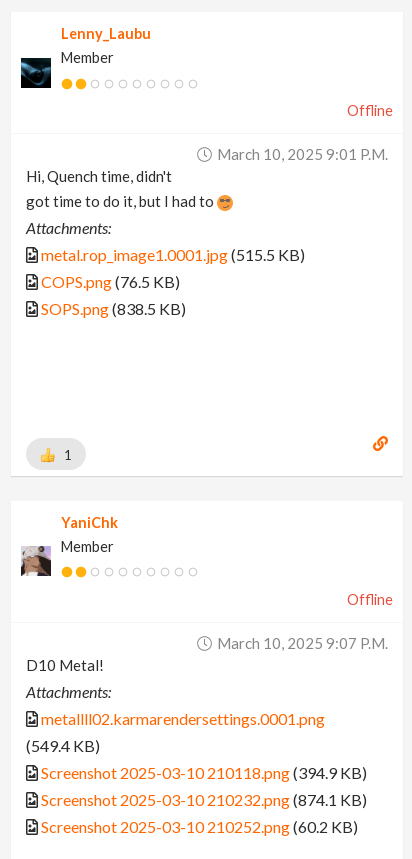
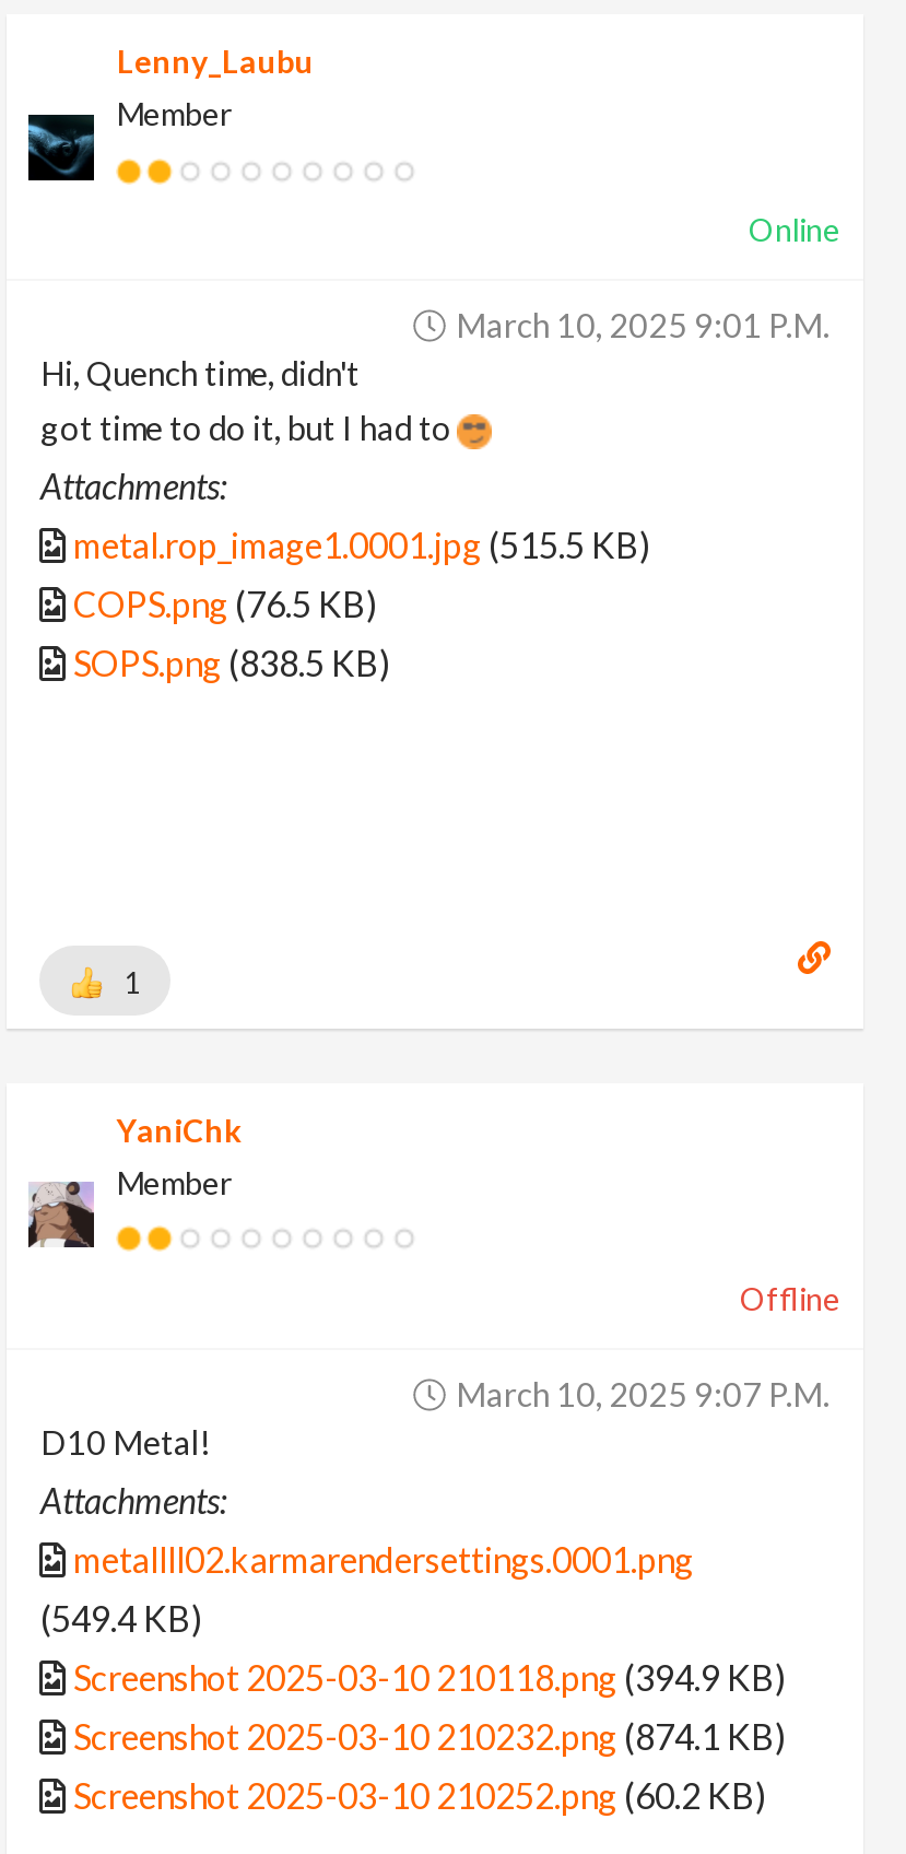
- Offline
+ Online
